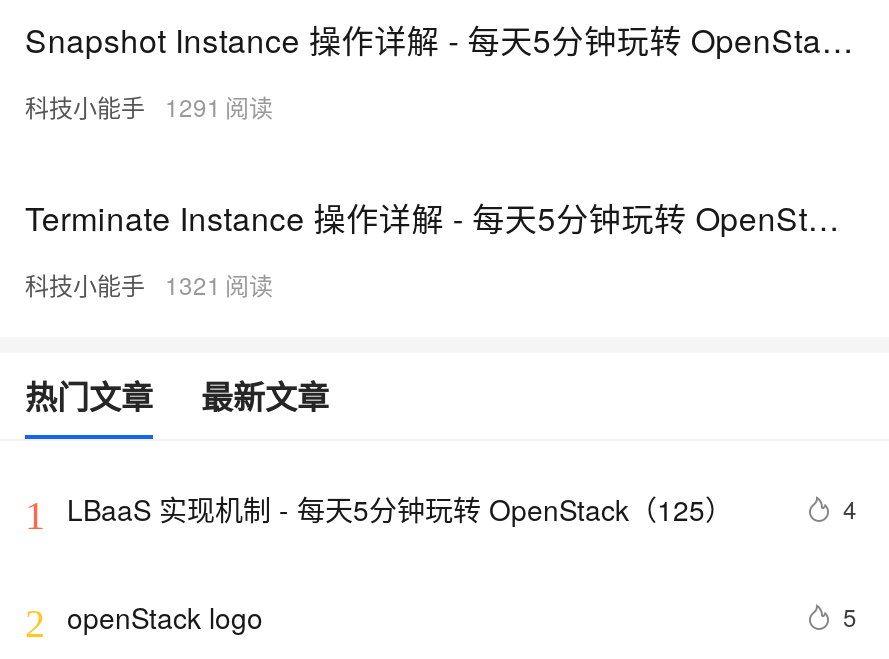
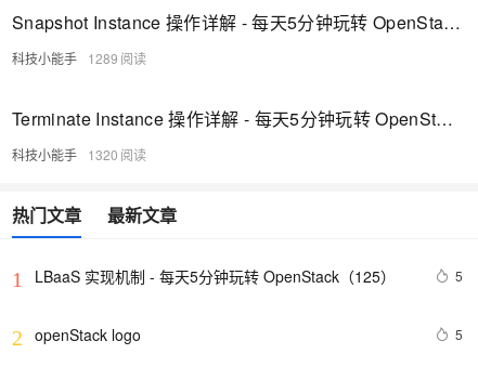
- 科技小能手 1291
+ 科技小能手 1289

- 科技小能手 1321
+ 科技小能手 1320

- 4
+ 5
